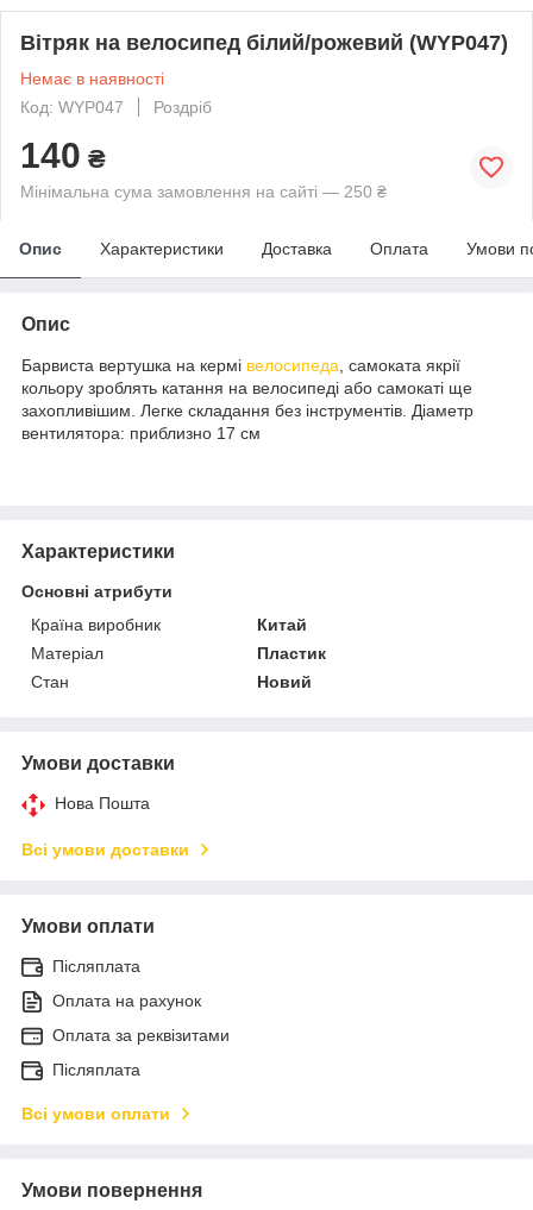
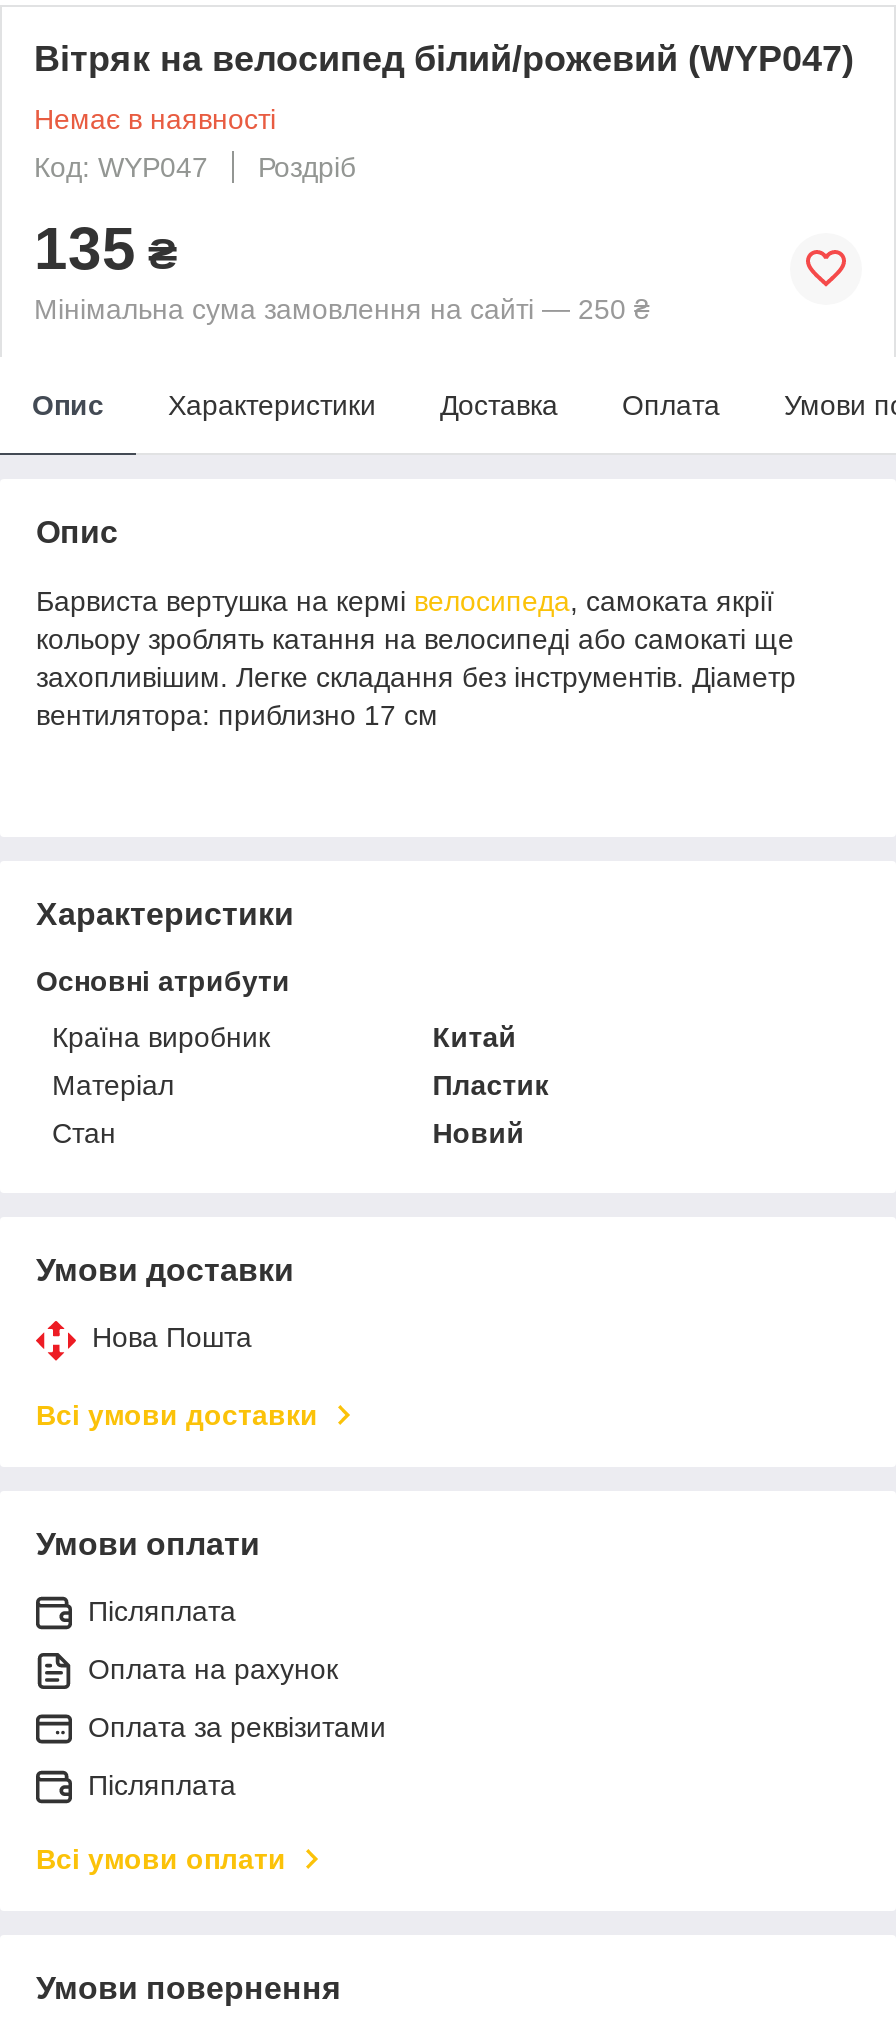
- 140 ₴
+ 135 ₴
